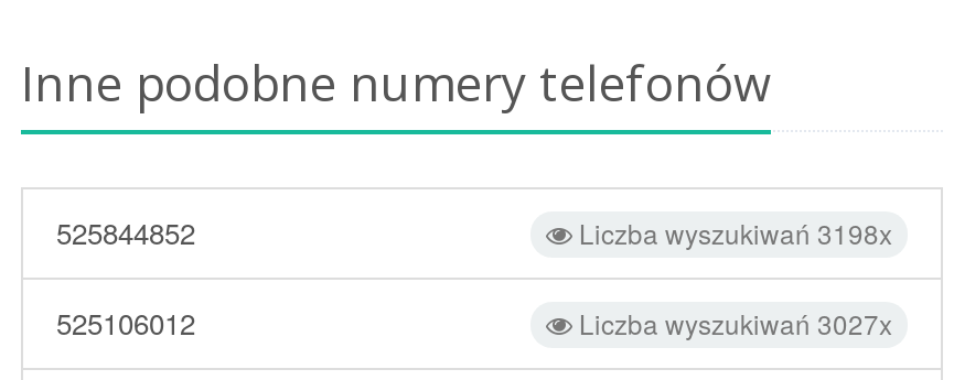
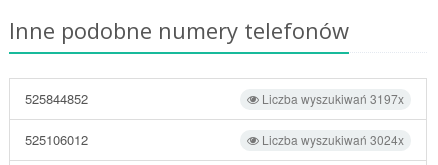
- Liczba wyszukiwań 3198x
+ Liczba wyszukiwań 3197x

- Liczba wyszukiwań 3027x
+ Liczba wyszukiwań 3024x
